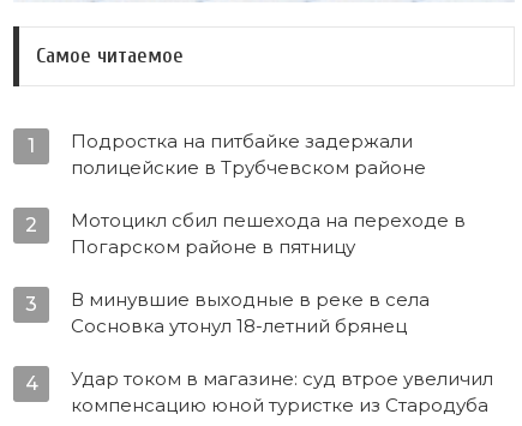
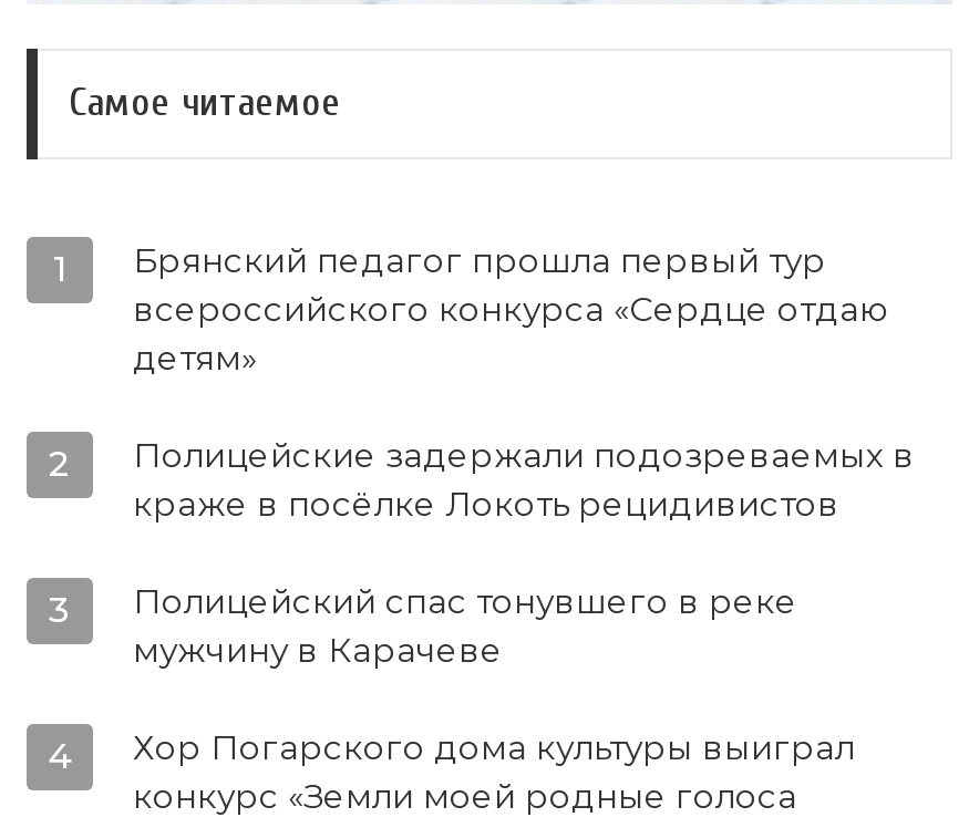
- Подростка на питбайке задержали
- полицейские в Трубчевском районе
+ Брянский педагог прошла первый тур
+ всероссийского конкурса «Сердце отдаю
+ детям»

- Мотоцикл сбил пешехода на переходе в
- Погарском районе в пятницу
+ Полицейские задержали подозреваемых в
+ краже в посёлке Локоть рецидивистов

- В минувшие выходные в реке в села
- Сосновка утонул 18-летний брянец
+ Полицейский спас тонувшего в реке
+ мужчину в Карачеве

- Удар током в магазине: суд втрое увеличил
- компенсацию юной туристке из Стародуба
+ Хор Погарского дома культуры выиграл
+ конкурс «Земли моей родные голоса
